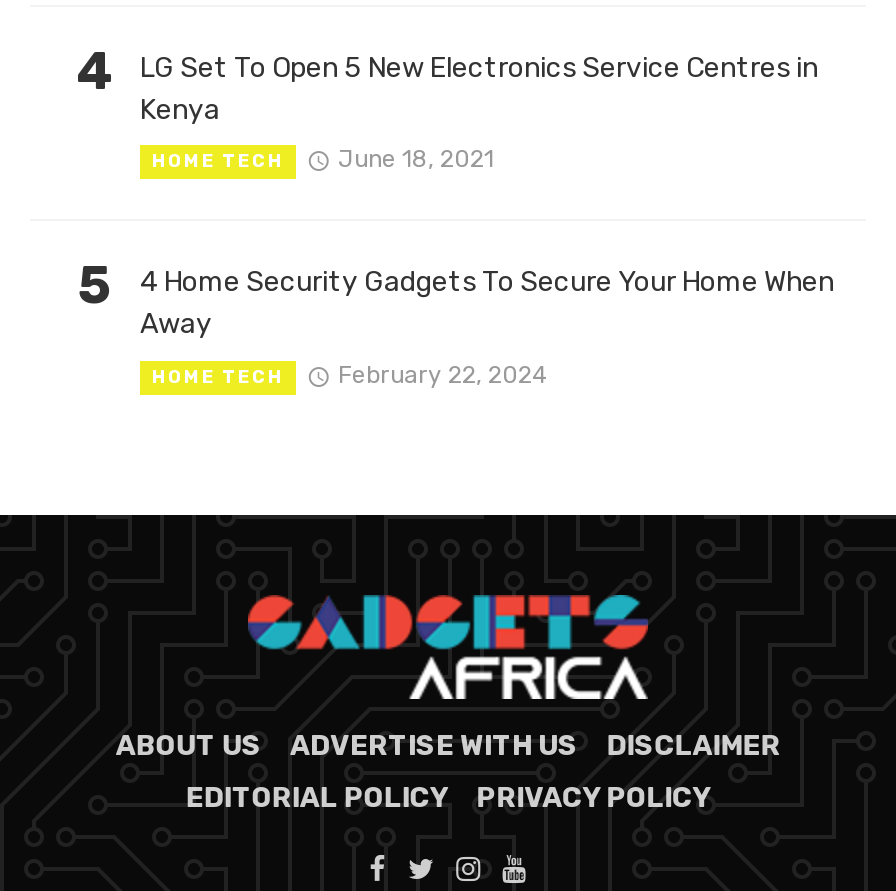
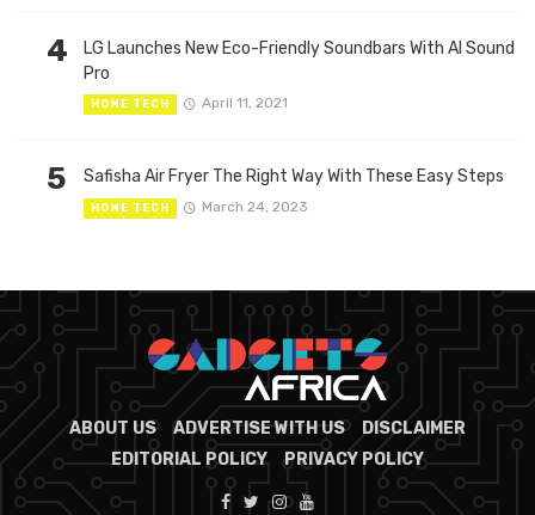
- LG Set To Open 5 New Electronics Service Centres in
- Kenya
+ LG Launches New Eco-Friendly Soundbars With AI Sound
+ Pro

- June 18, 2021
+ April 11, 2021

- 4 Home Security Gadgets To Secure Your Home When
- Away
+ Safisha Air Fryer The Right Way With These Easy Steps

- February 22, 2024
+ March 24, 2023
